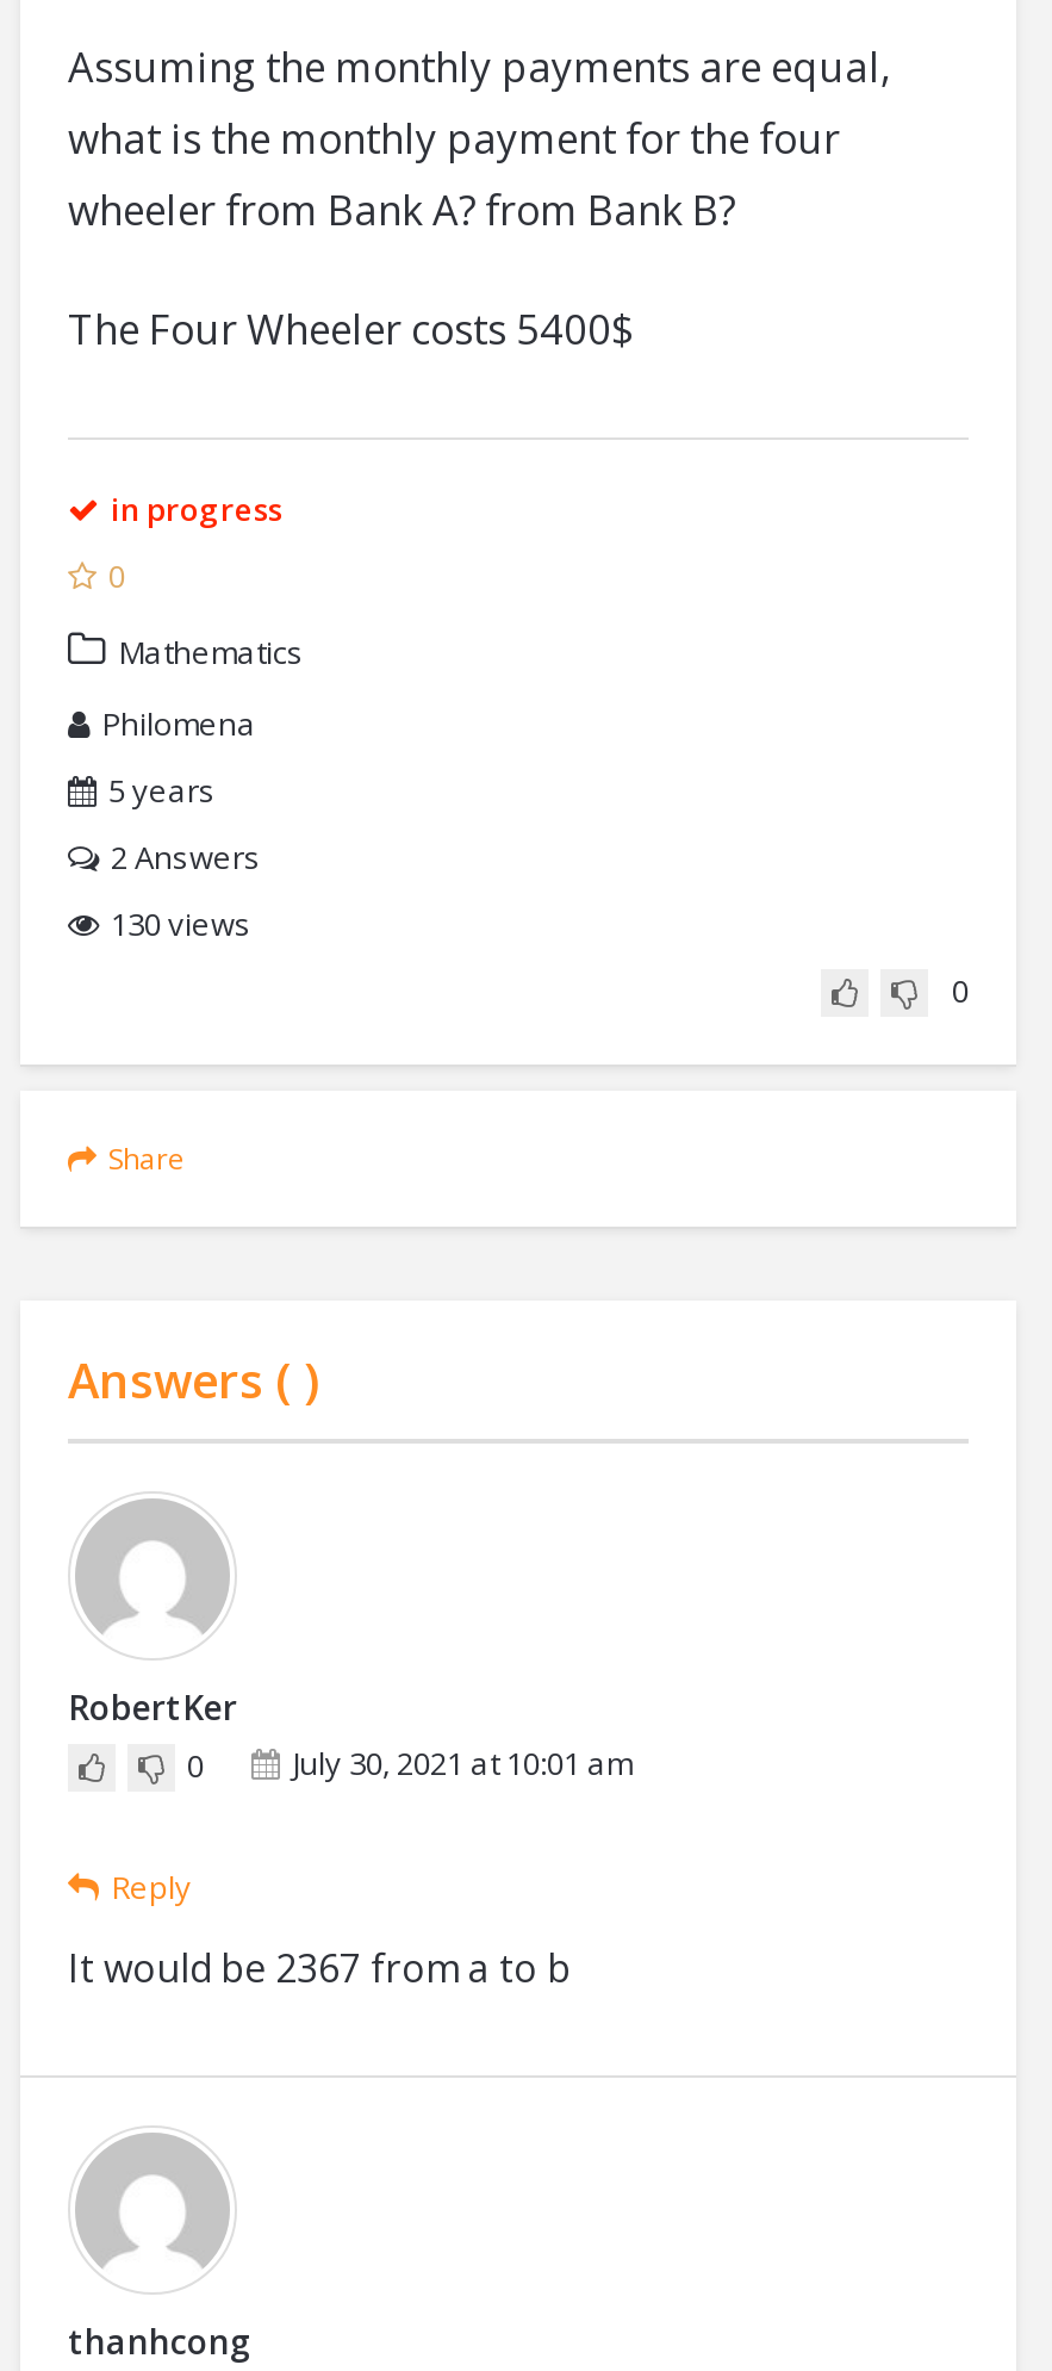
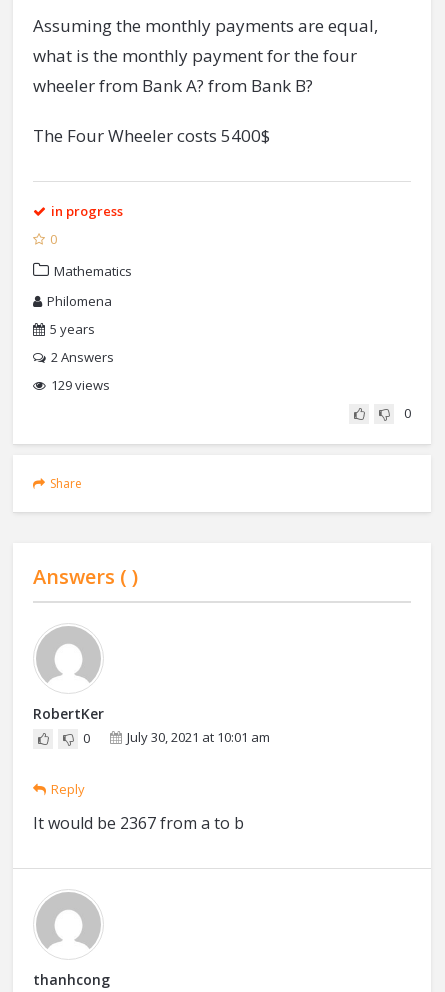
- 130 views
+ 129 views
